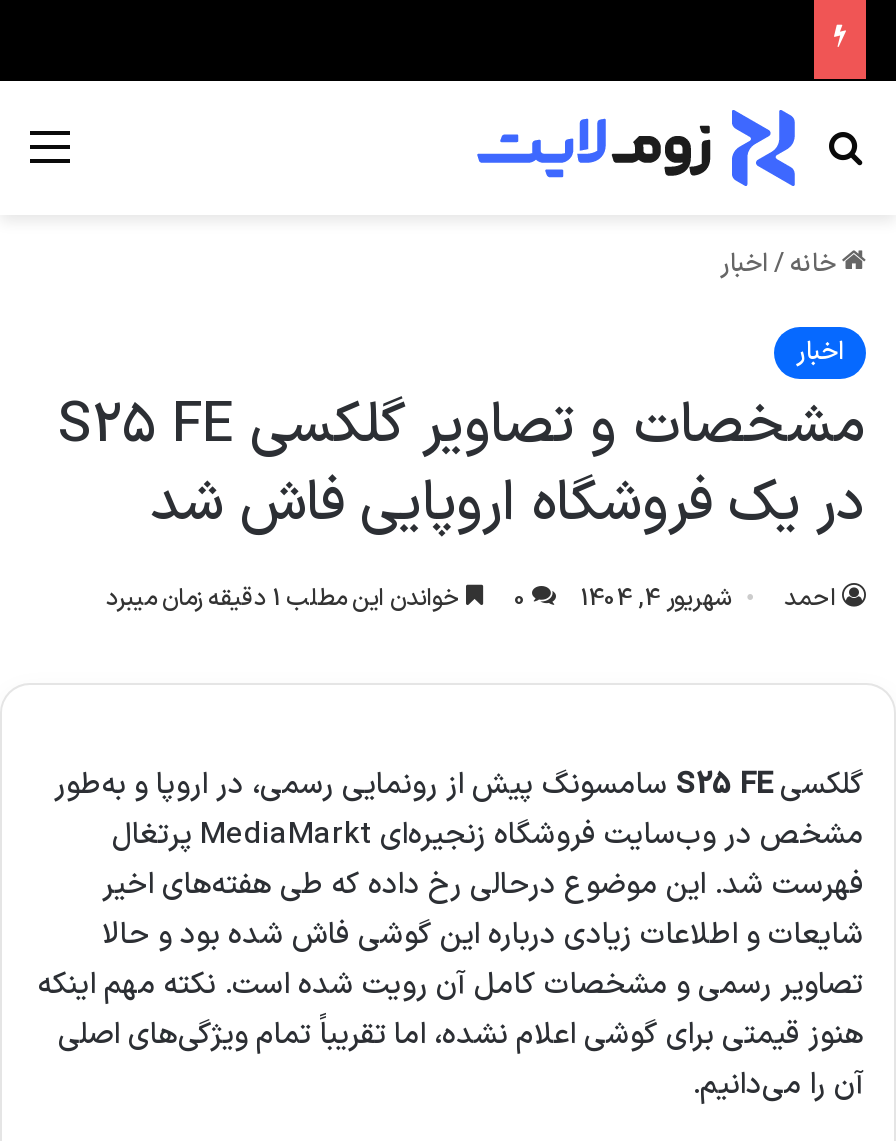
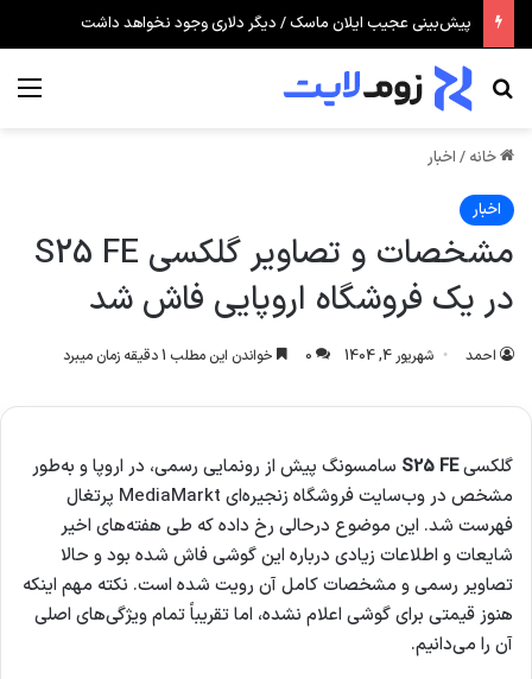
+ پیش‌بینی عجیب ایلان ماسک / دیگر دلاری وجود نخواهد داشت
